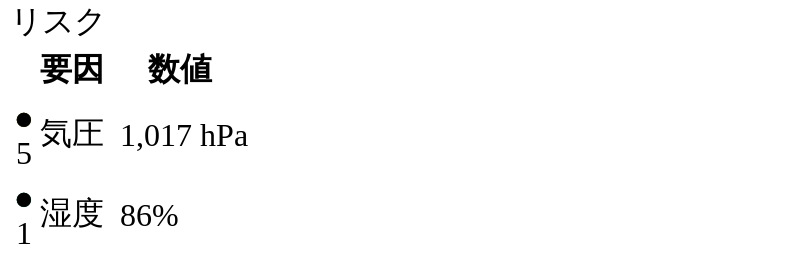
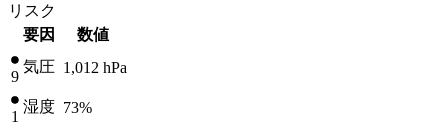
- 気圧 1,017 hPa
+ 気圧 1,012 hPa

- 5
+ 9

- 湿度 86%
+ 湿度 73%
